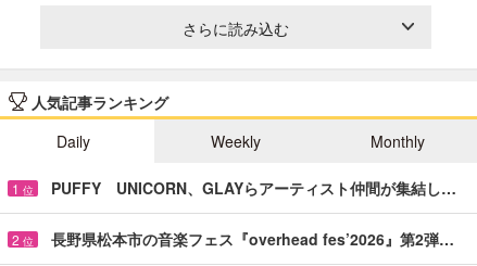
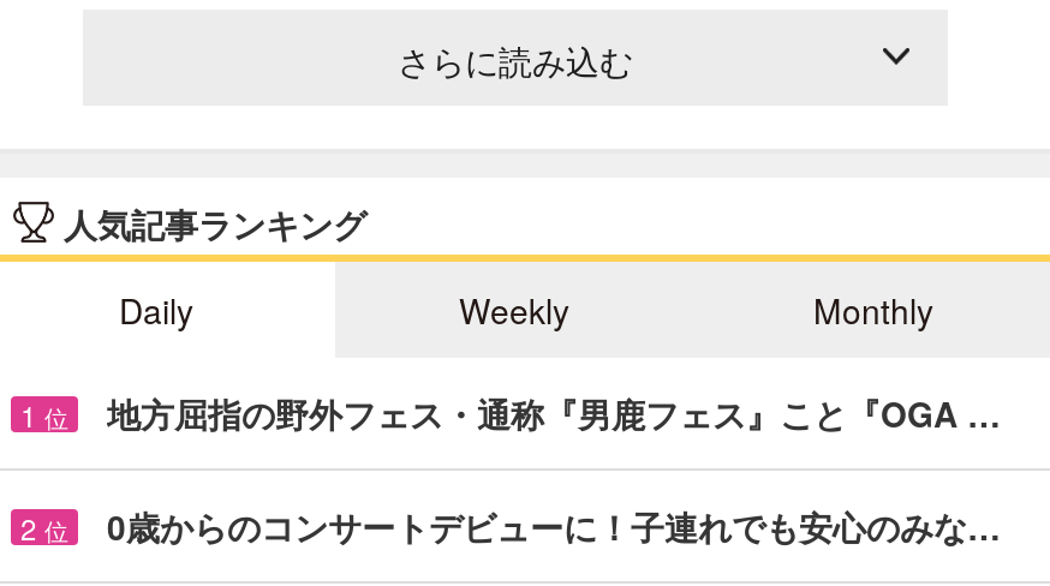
- PUFFY UNICORN、GLAYらアーティスト仲間が集結し…
+ 地方屈指の野外フェス・通称『男鹿フェス』こと『OGA …

- 長野県松本市の音楽フェス『overhead fes’2026』第2弾…
+ 0歳からのコンサートデビューに！子連れでも安心のみな…
